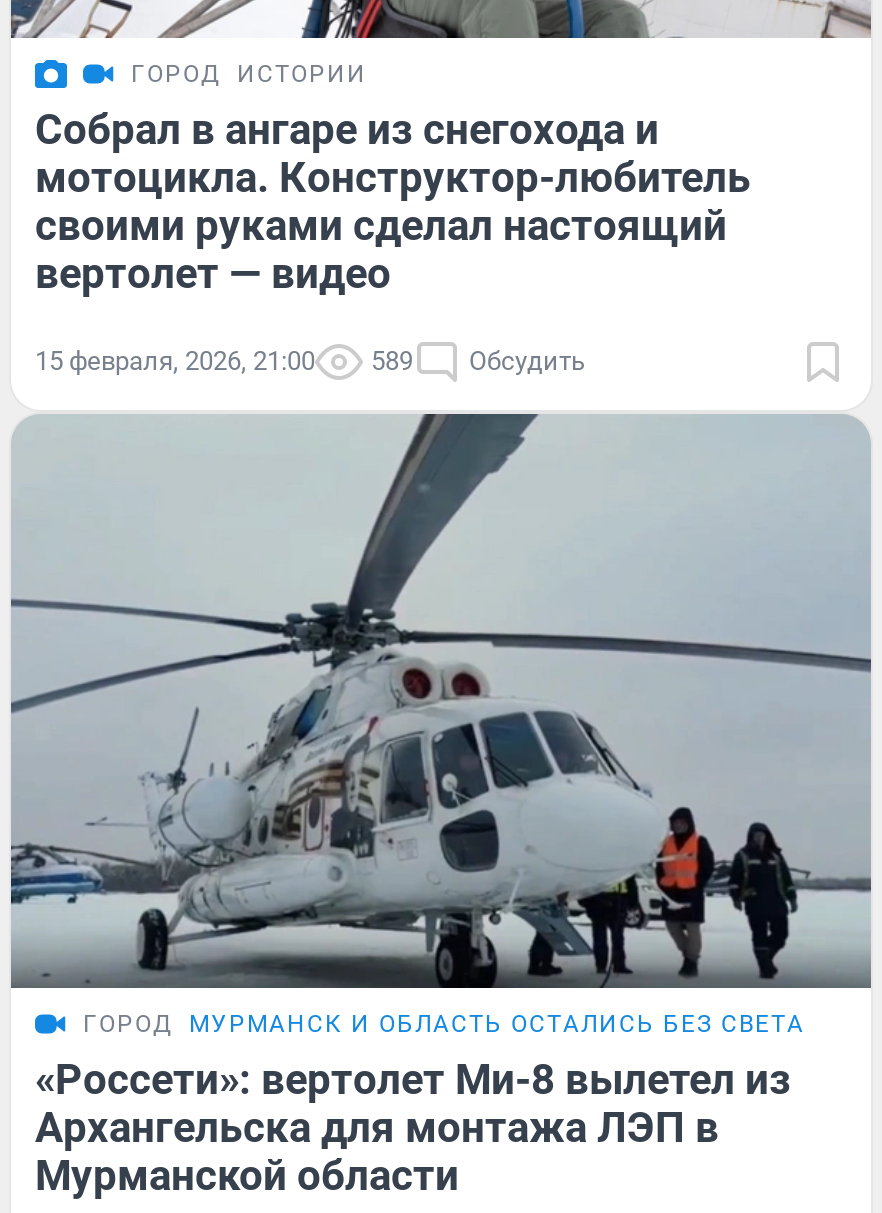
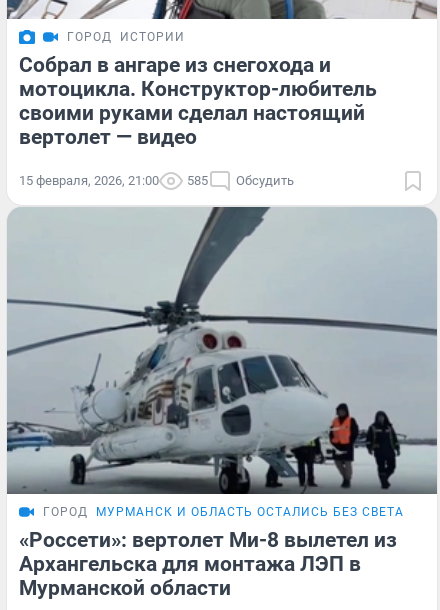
- 15 февраля, 2026, 21:00 589 Обсудить
+ 15 февраля, 2026, 21:00 585 Обсудить
